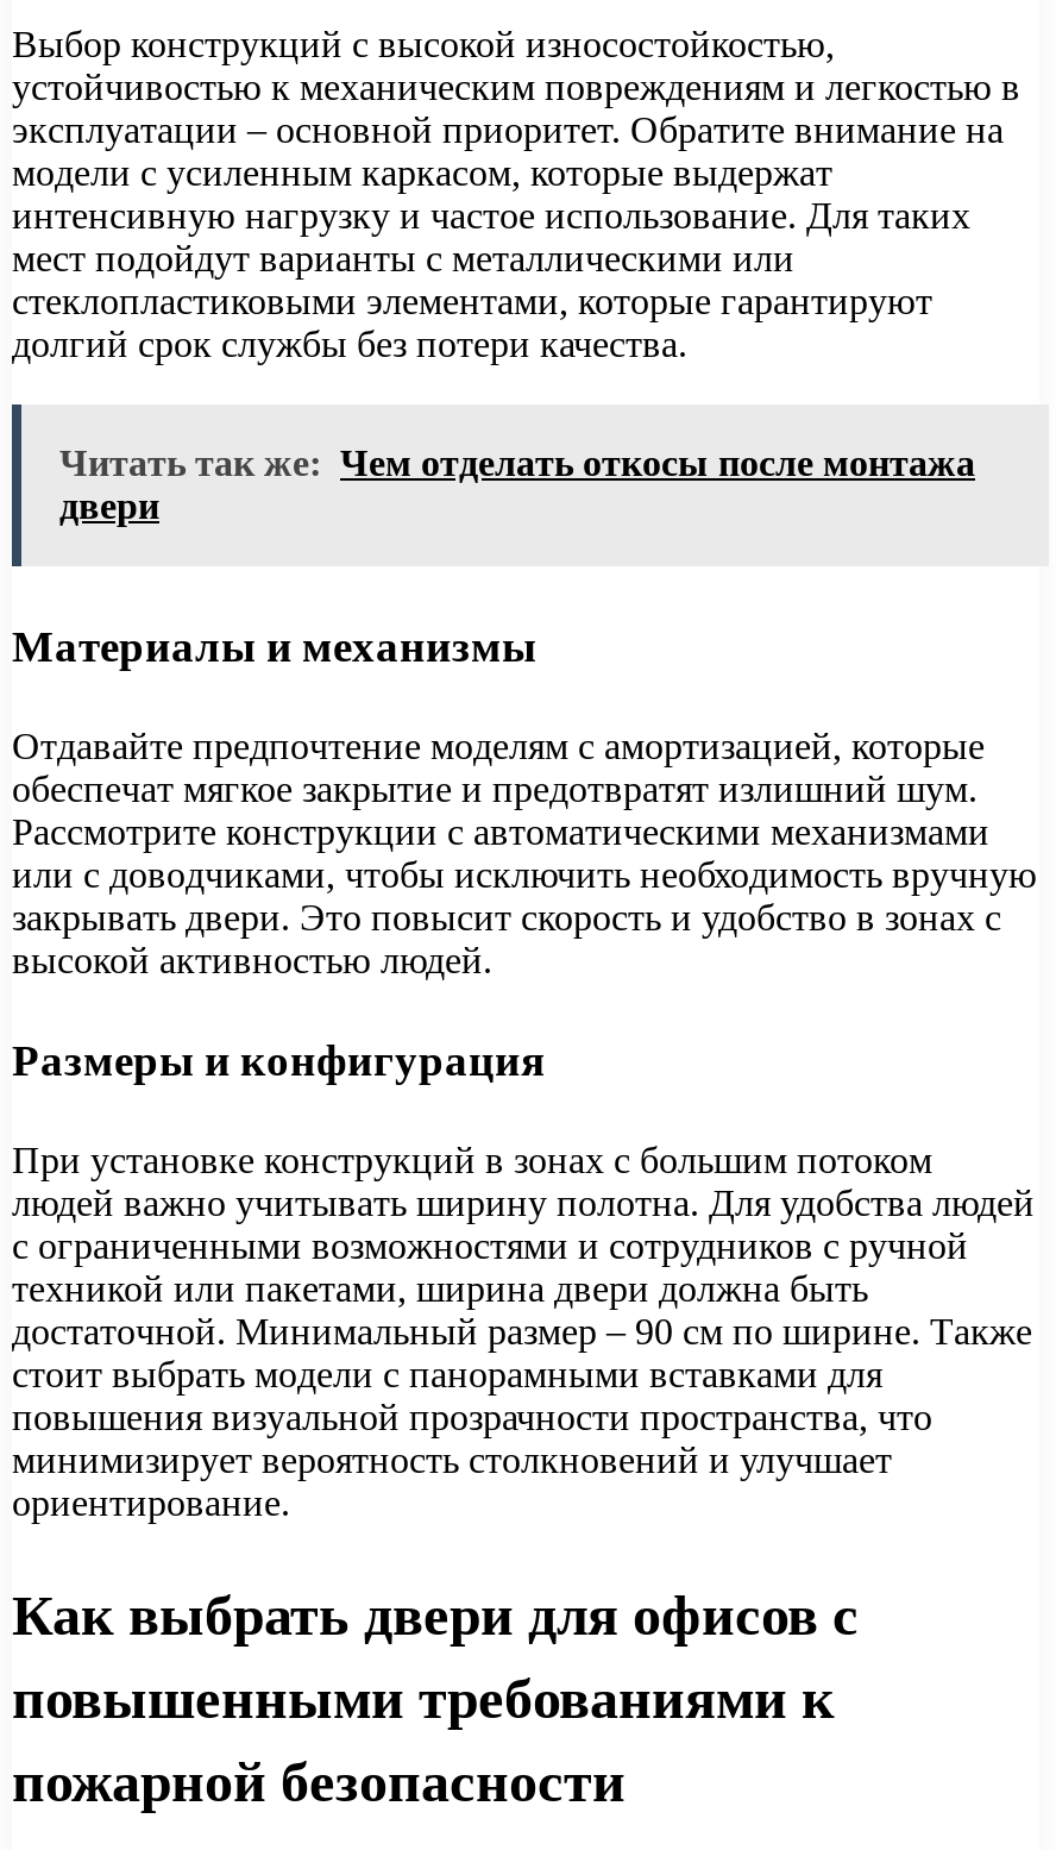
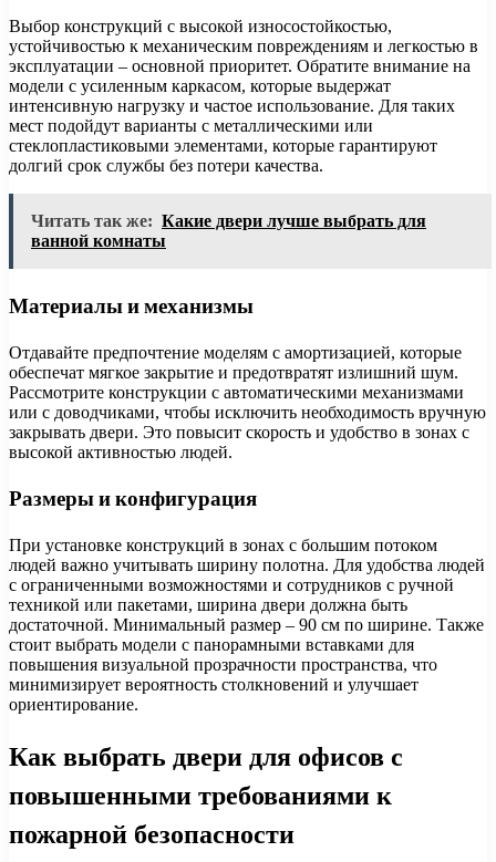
- Читать так же: Чем отделать откосы после монтажа
- двери
+ Читать так же: Какие двери лучше выбрать для
+ ванной комнаты
